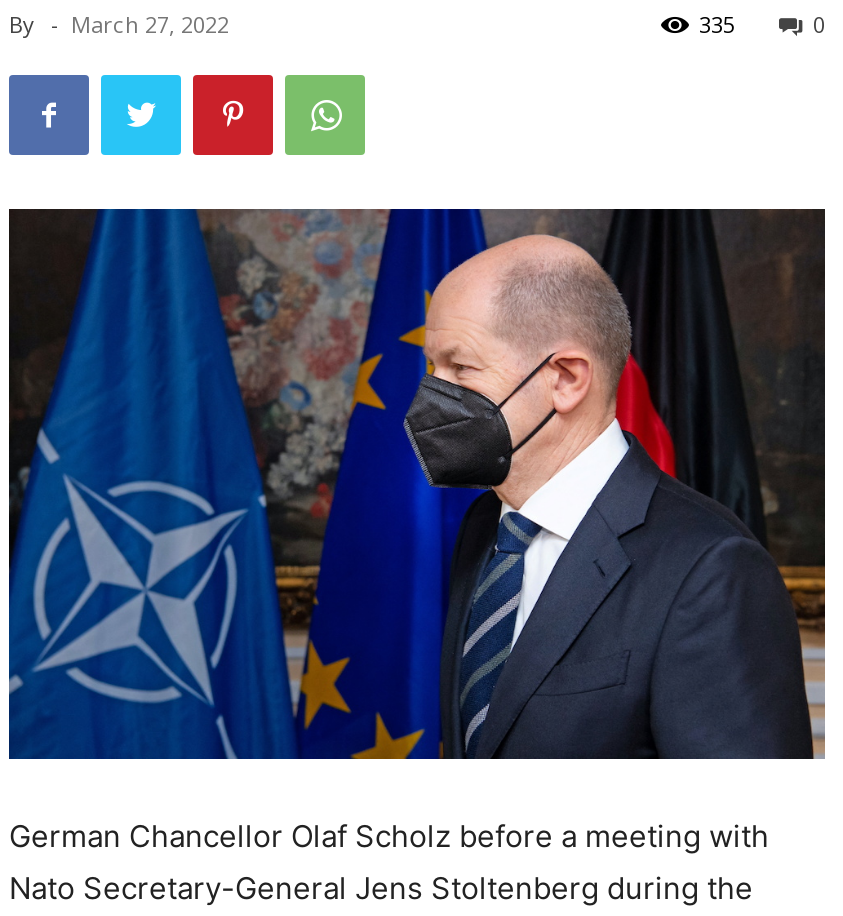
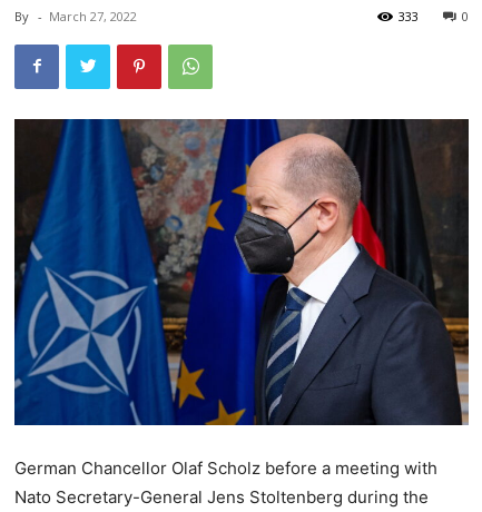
- 335
+ 333
